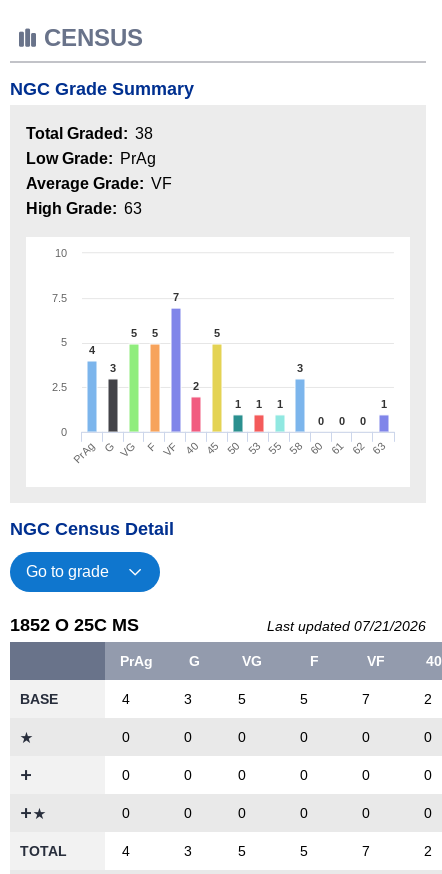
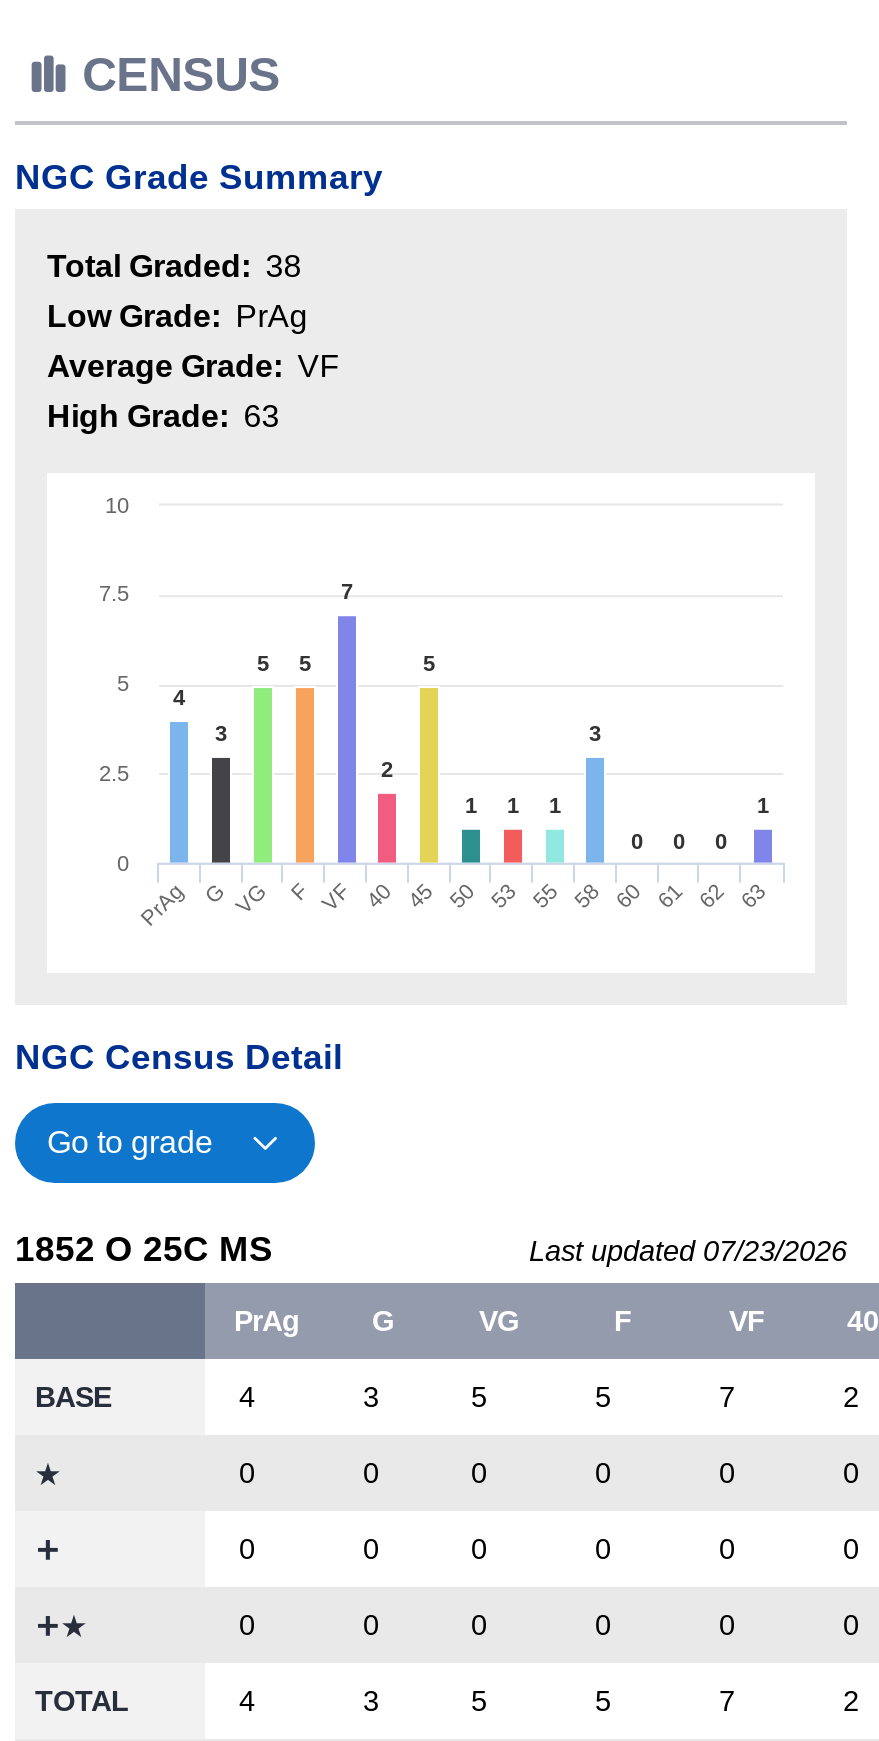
- Last updated 07/21/2026
+ Last updated 07/23/2026
